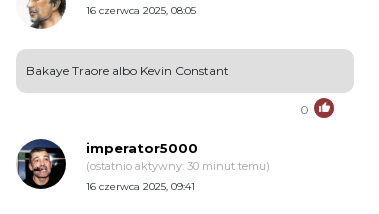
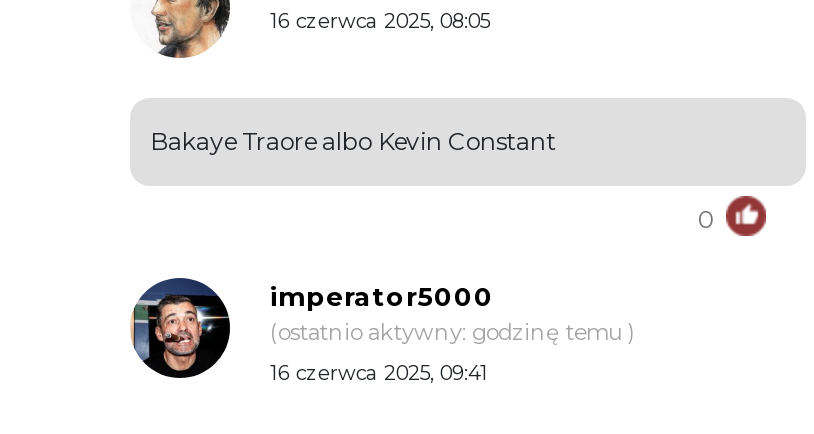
- (ostatnio aktywny: 30 minut temu)
+ (ostatnio aktywny: godzinę temu )
